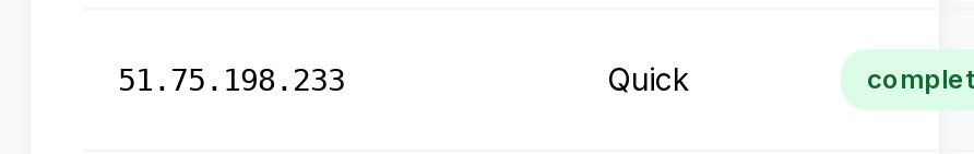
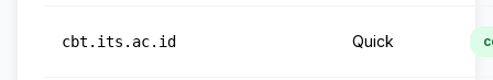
- 51.75.198.233
+ cbt.its.ac.id
